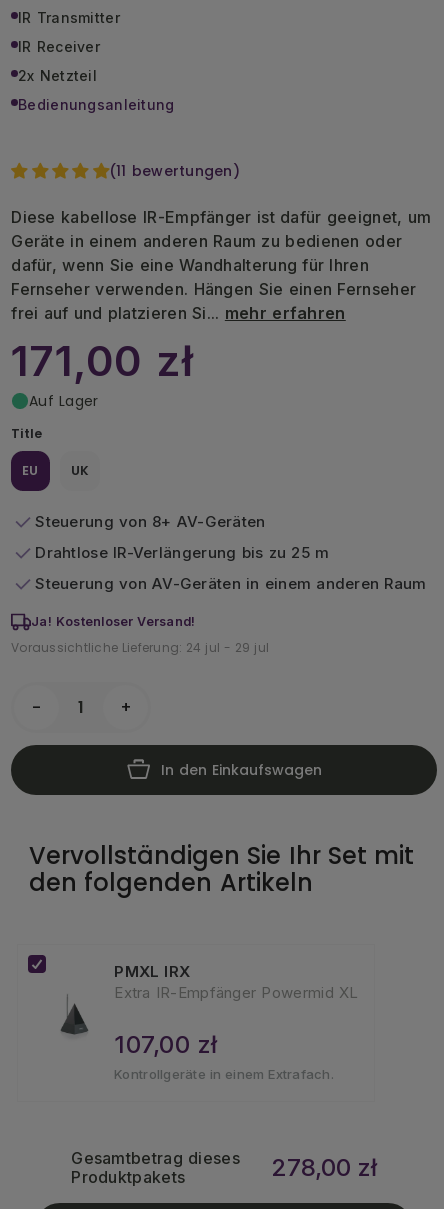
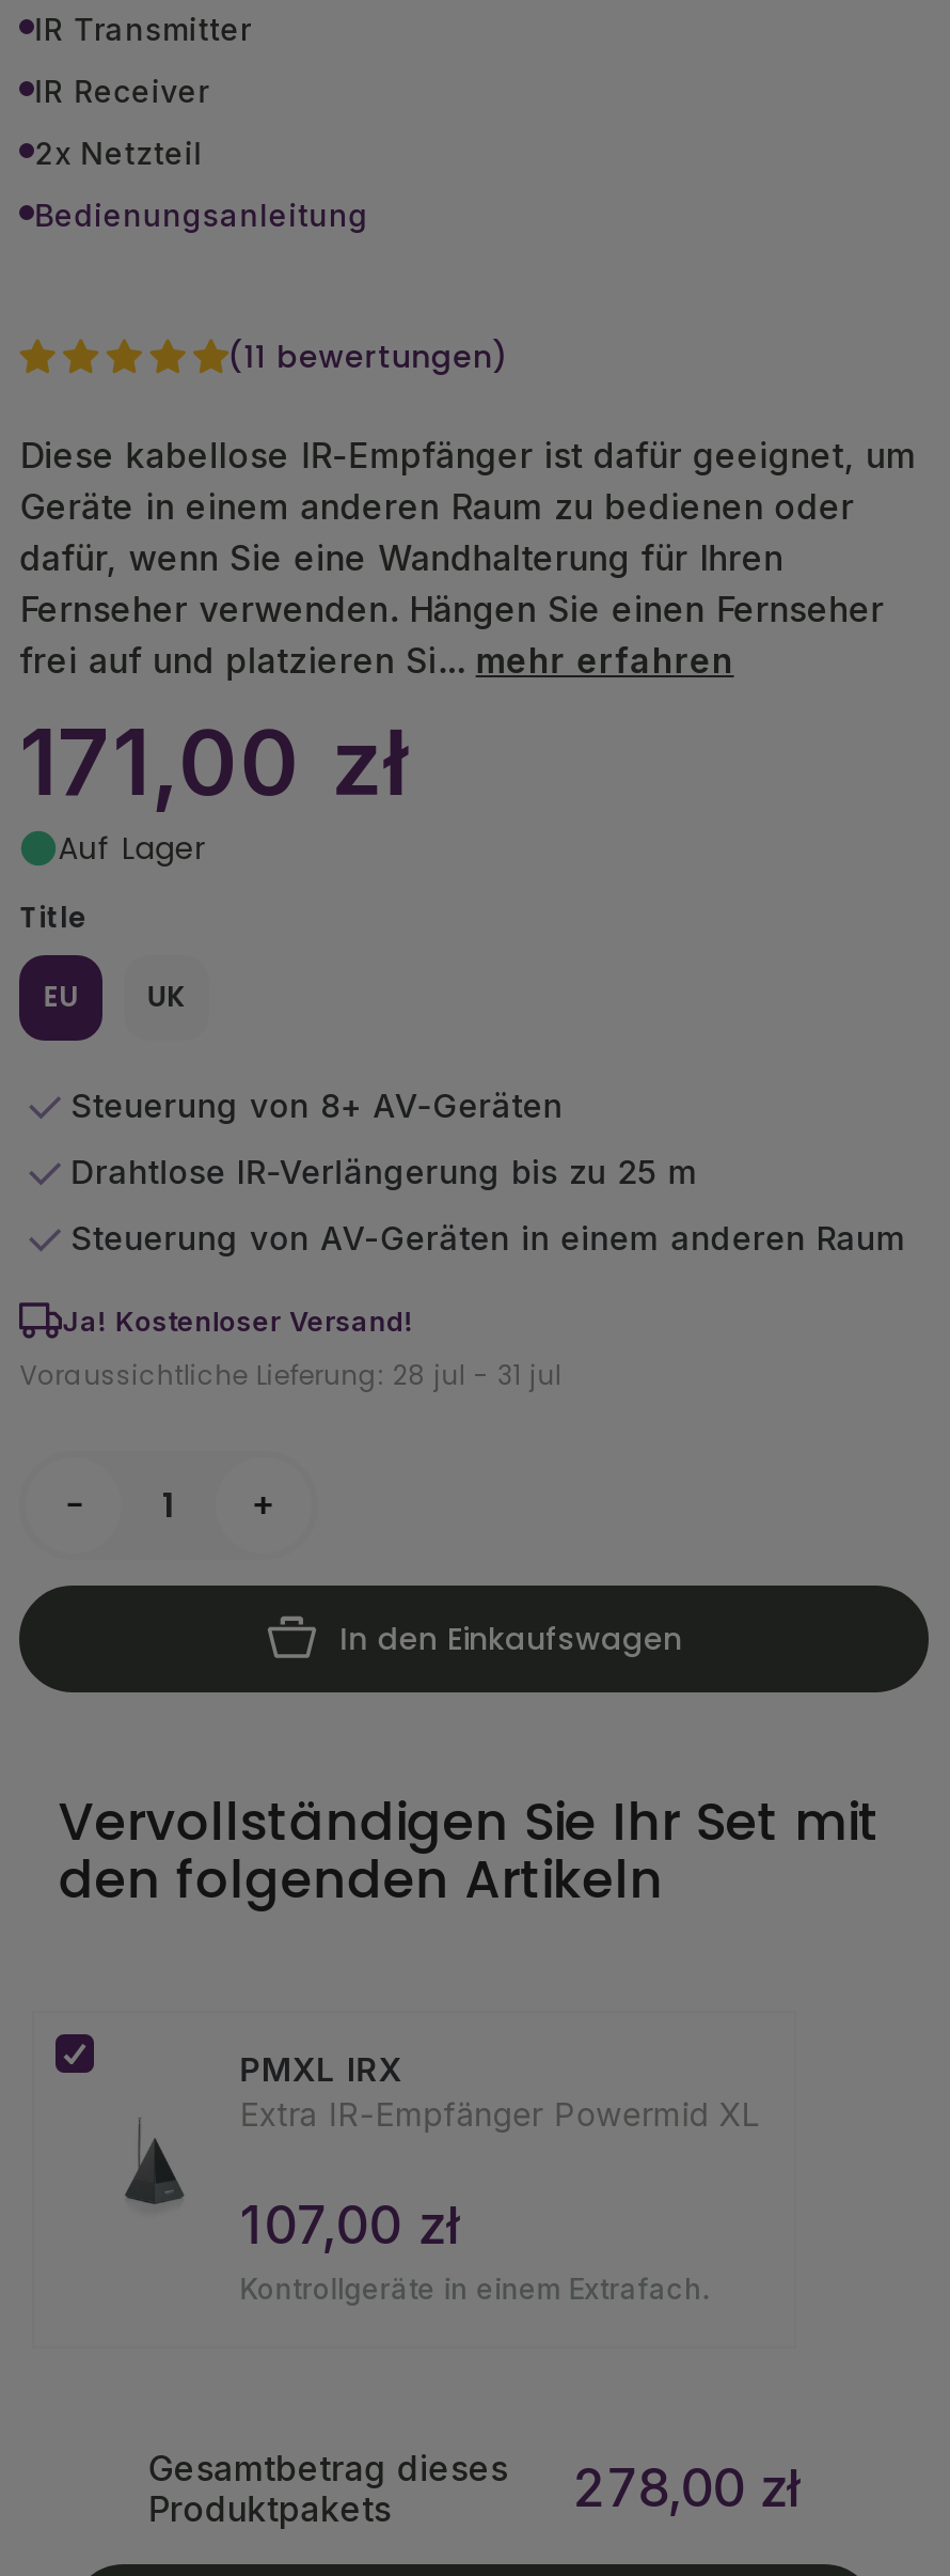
- Voraussichtliche Lieferung: 24 jul - 29 jul
+ Voraussichtliche Lieferung: 28 jul - 31 jul
